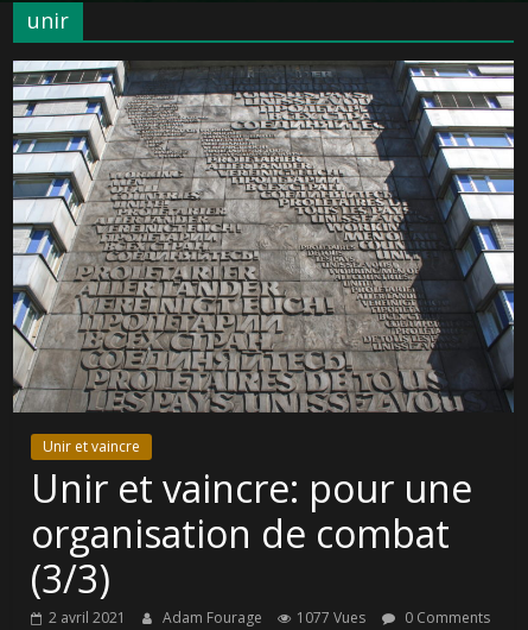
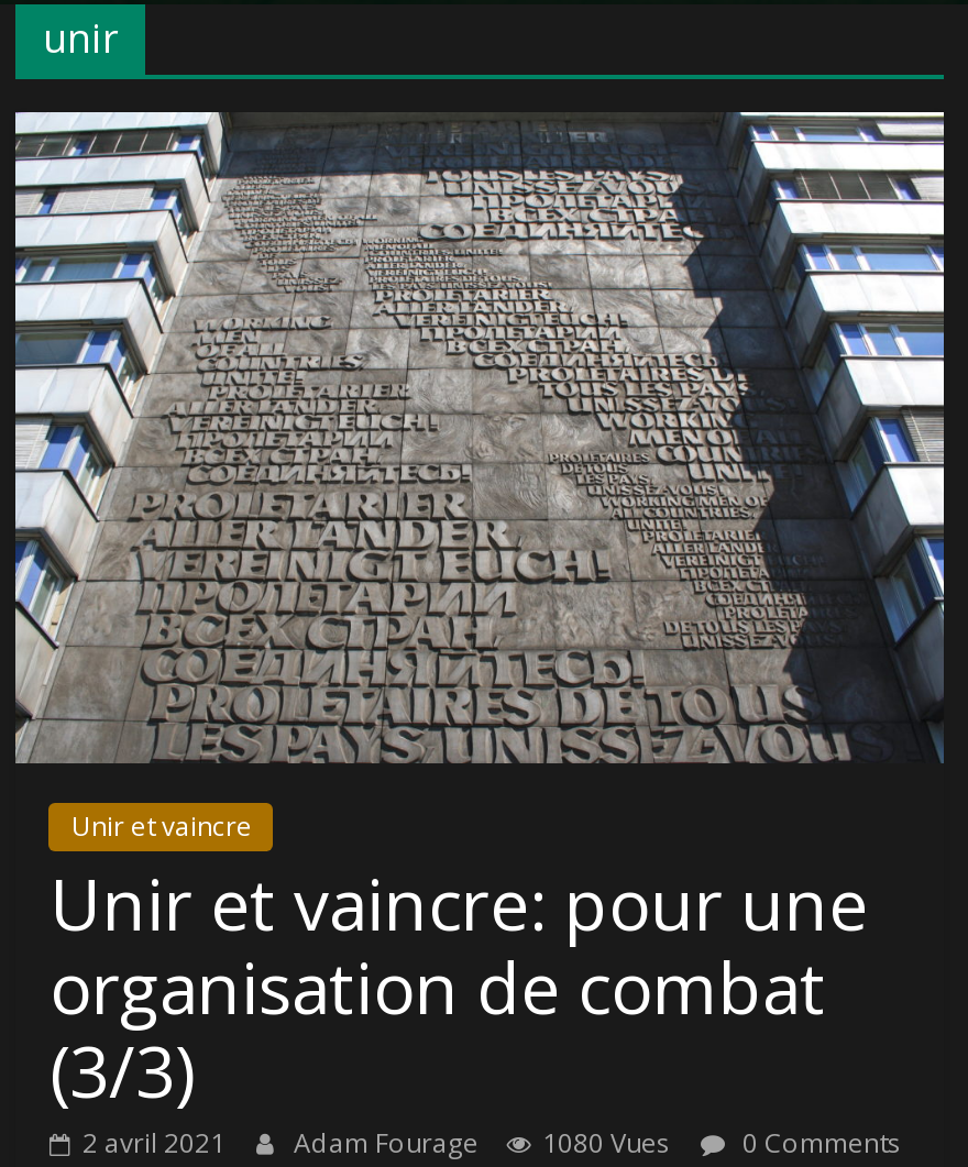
- 2 avril 2021 Adam Fourage 1077 Vues 0 Comments
+ 2 avril 2021 Adam Fourage 1080 Vues 0 Comments
